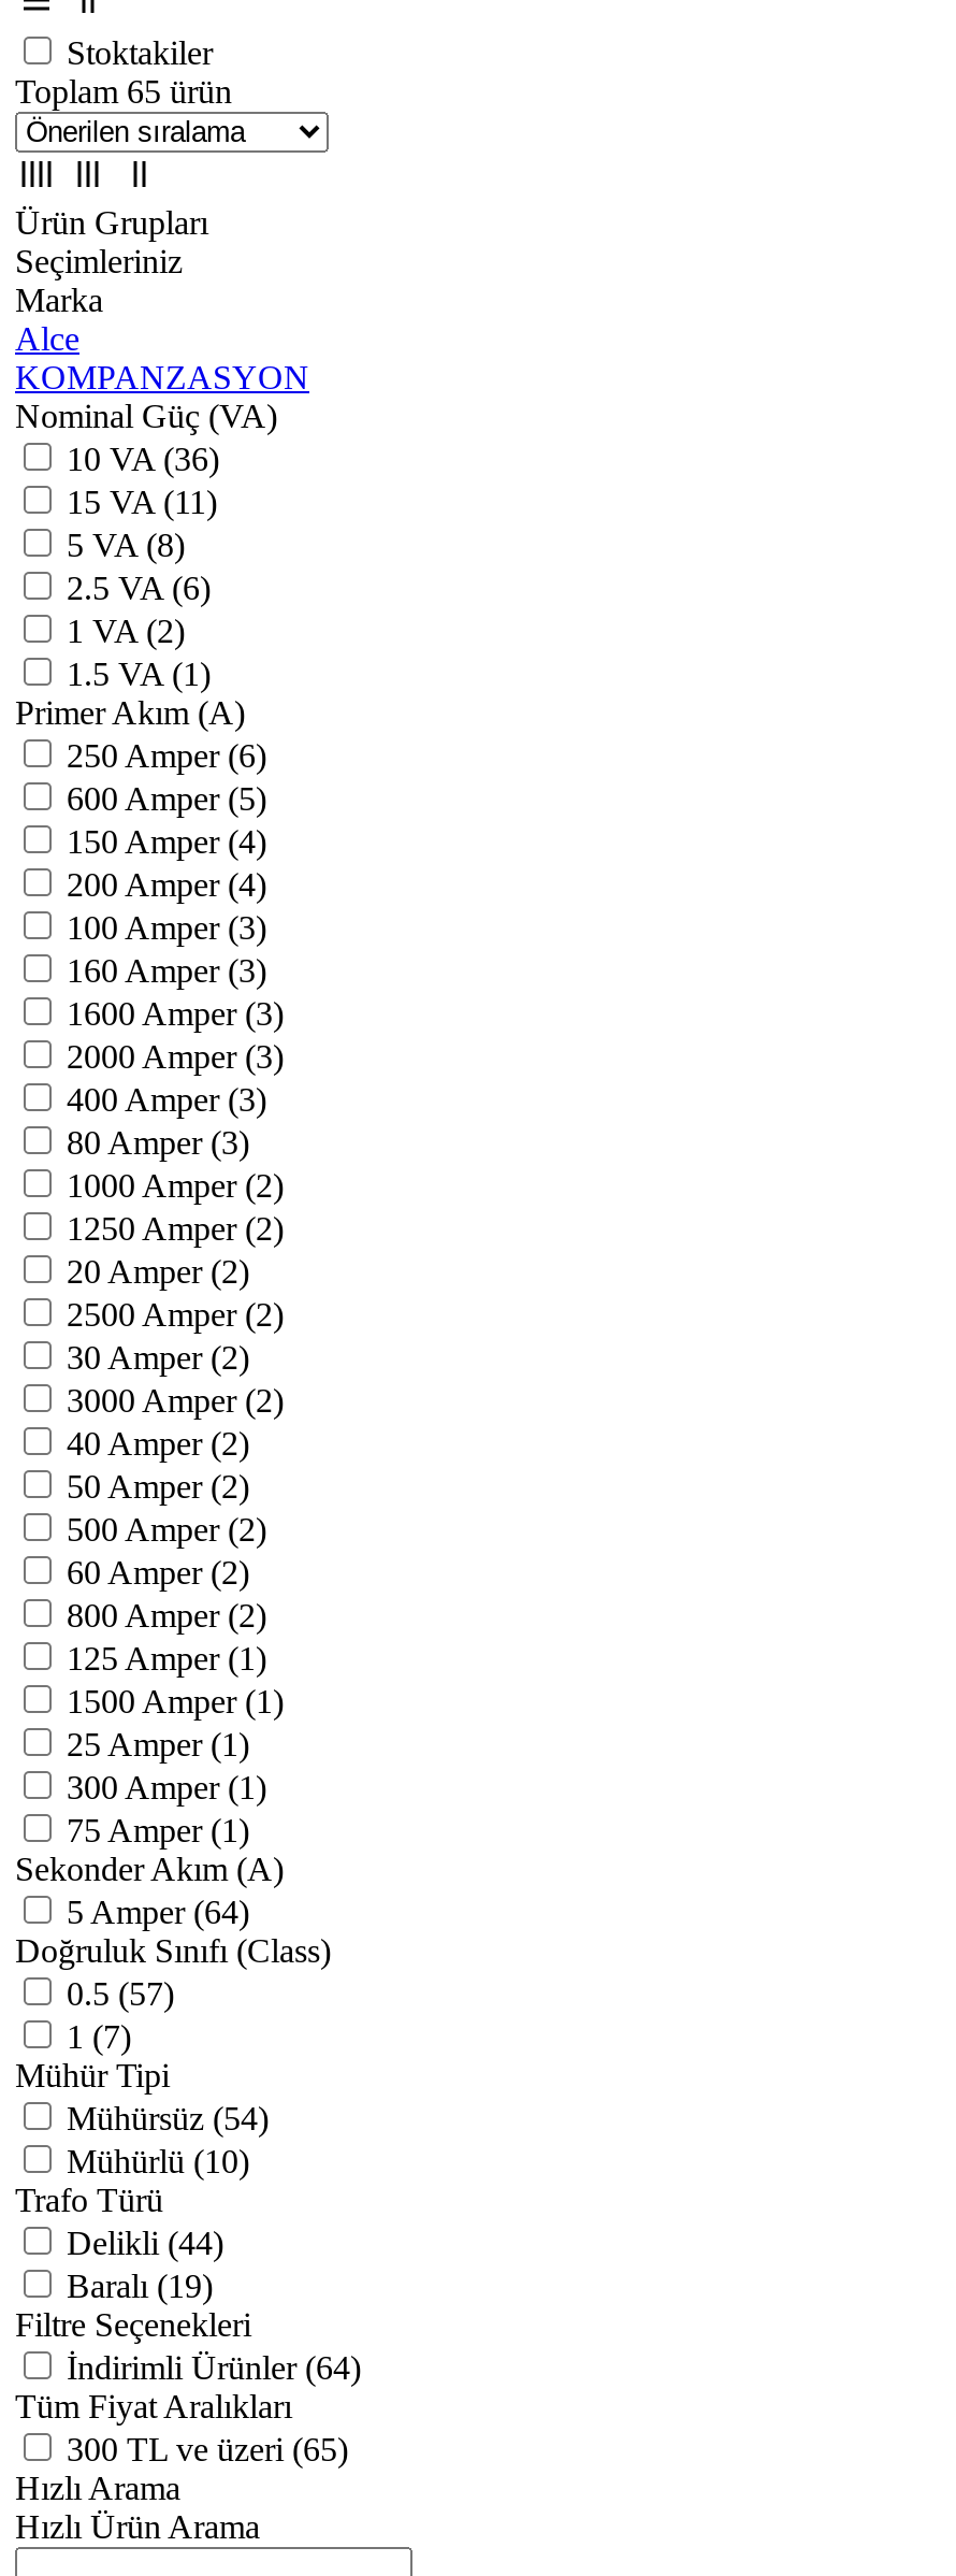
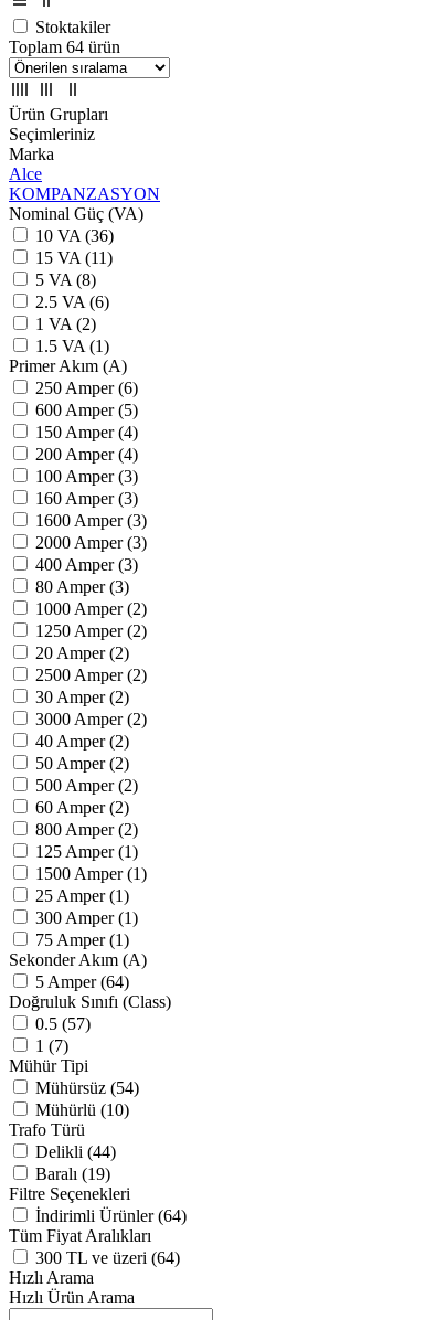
- Toplam 65 ürün
+ Toplam 64 ürün

- 300 TL ve üzeri (65)
+ 300 TL ve üzeri (64)
